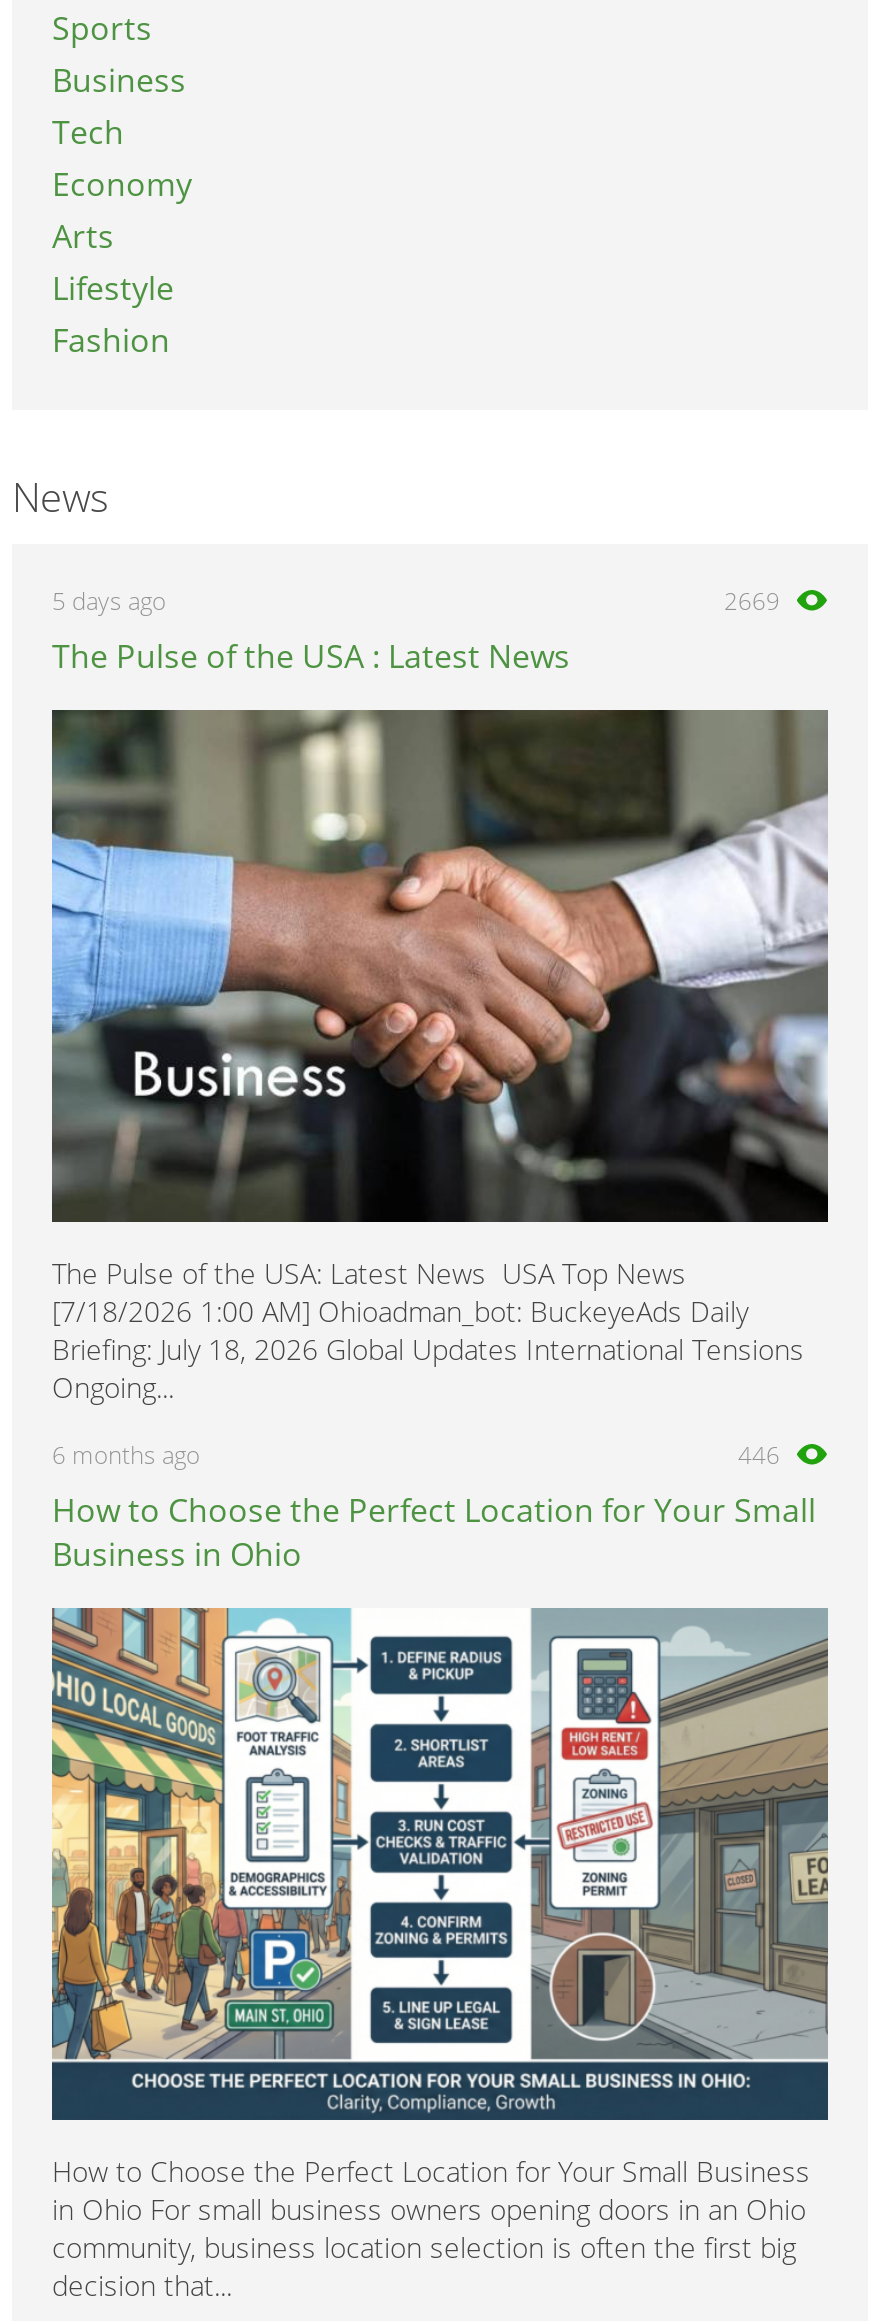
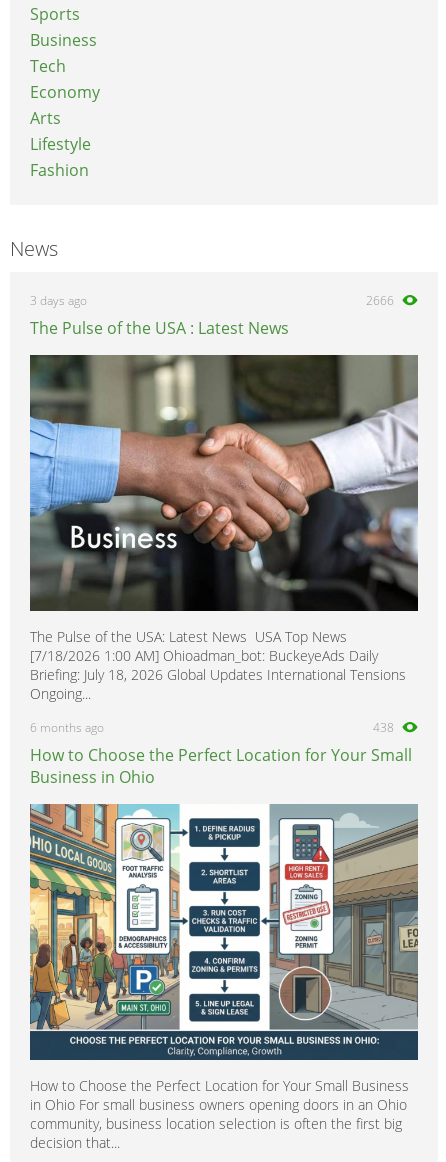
- 5 days ago
+ 3 days ago

- 2669
+ 2666

- 446
+ 438
